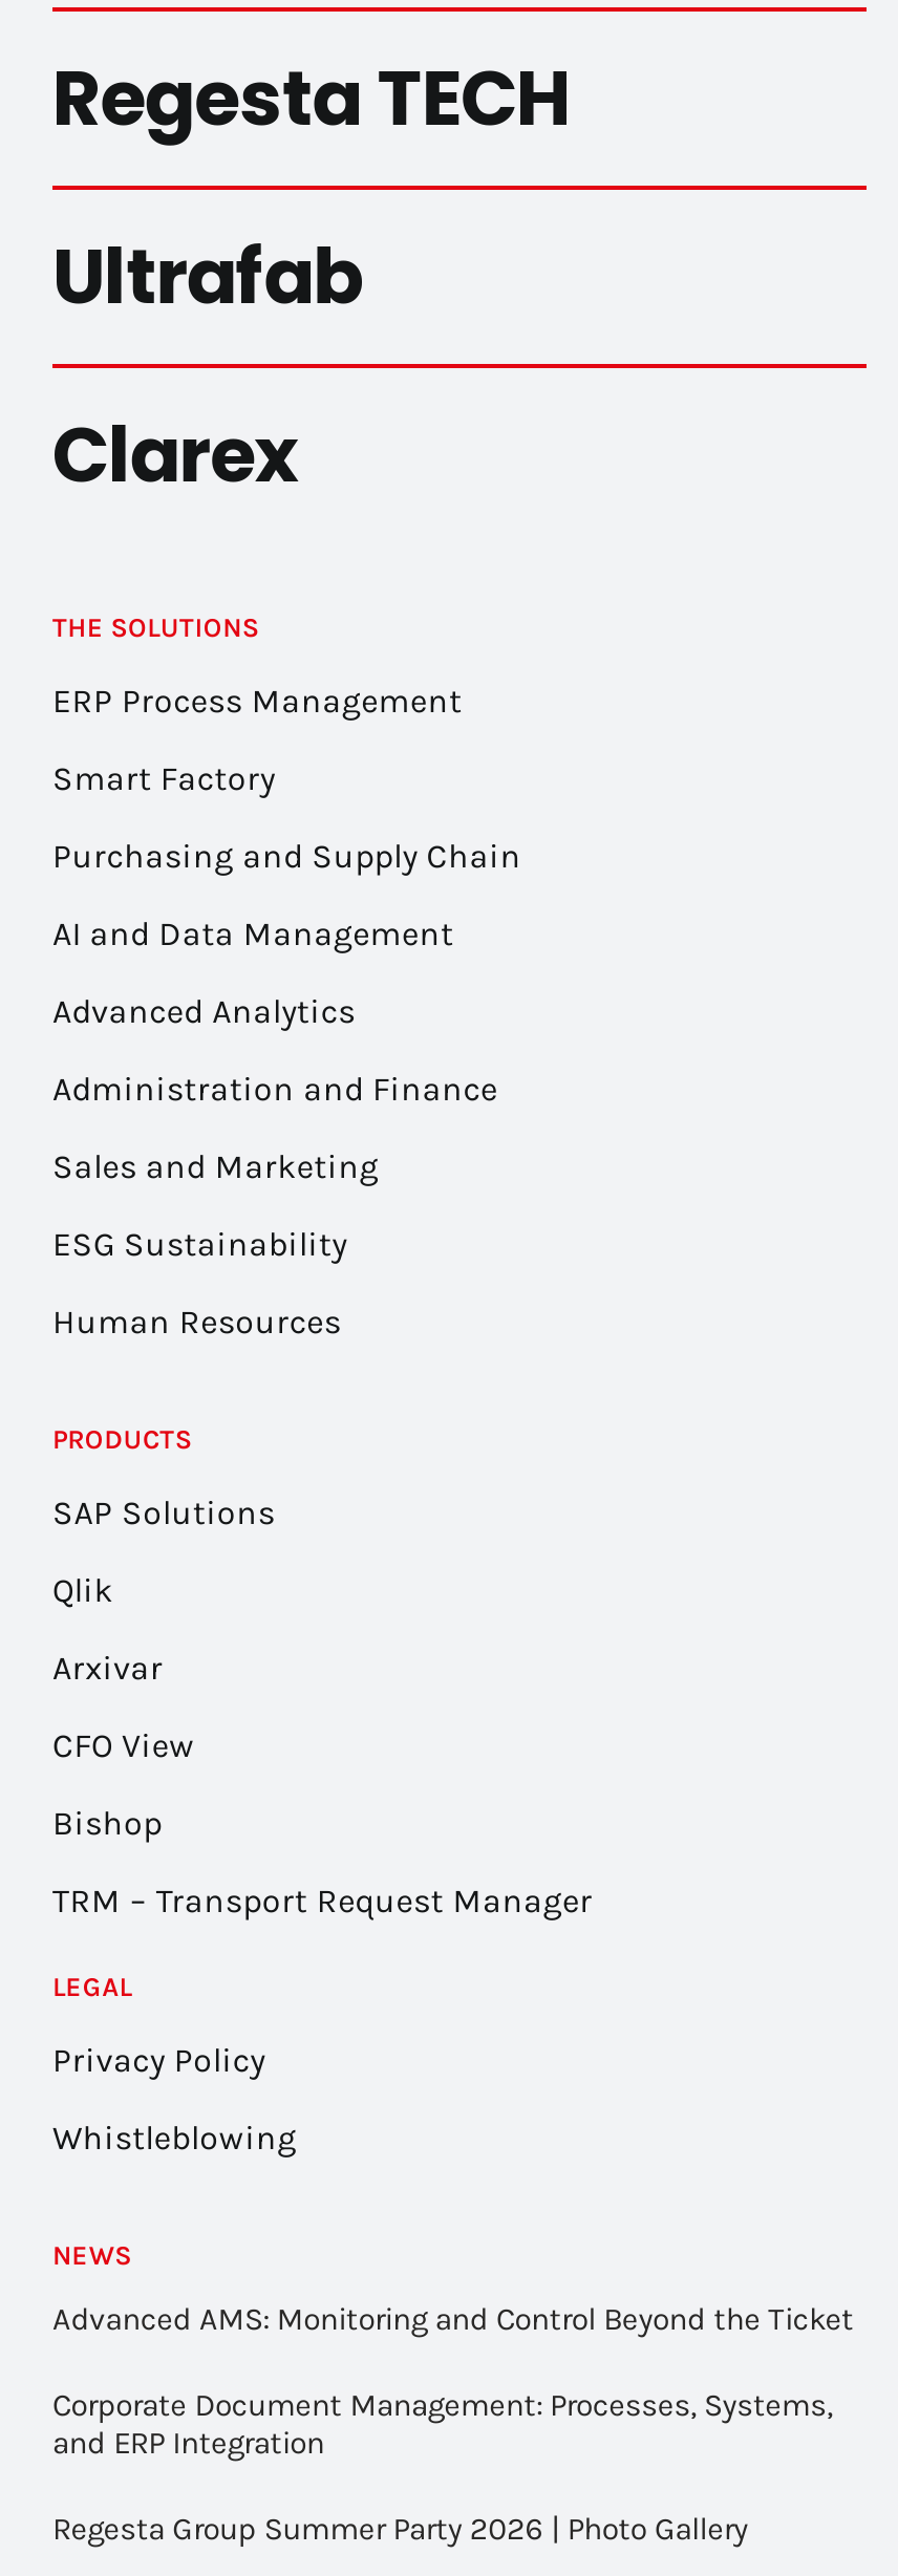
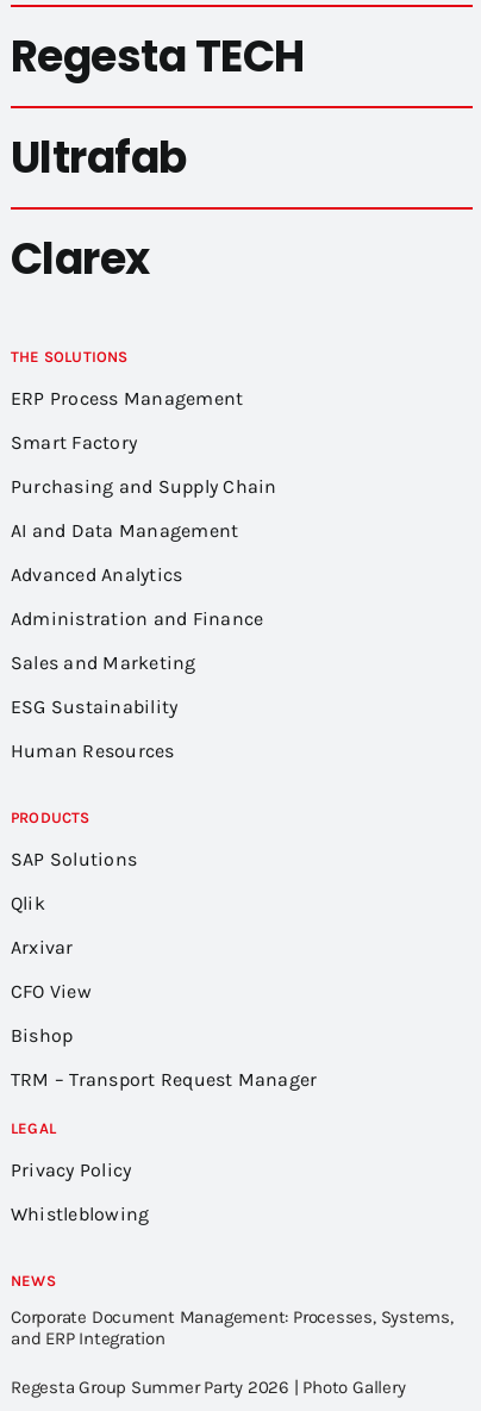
- Advanced AMS: Monitoring and Control Beyond the Ticket
